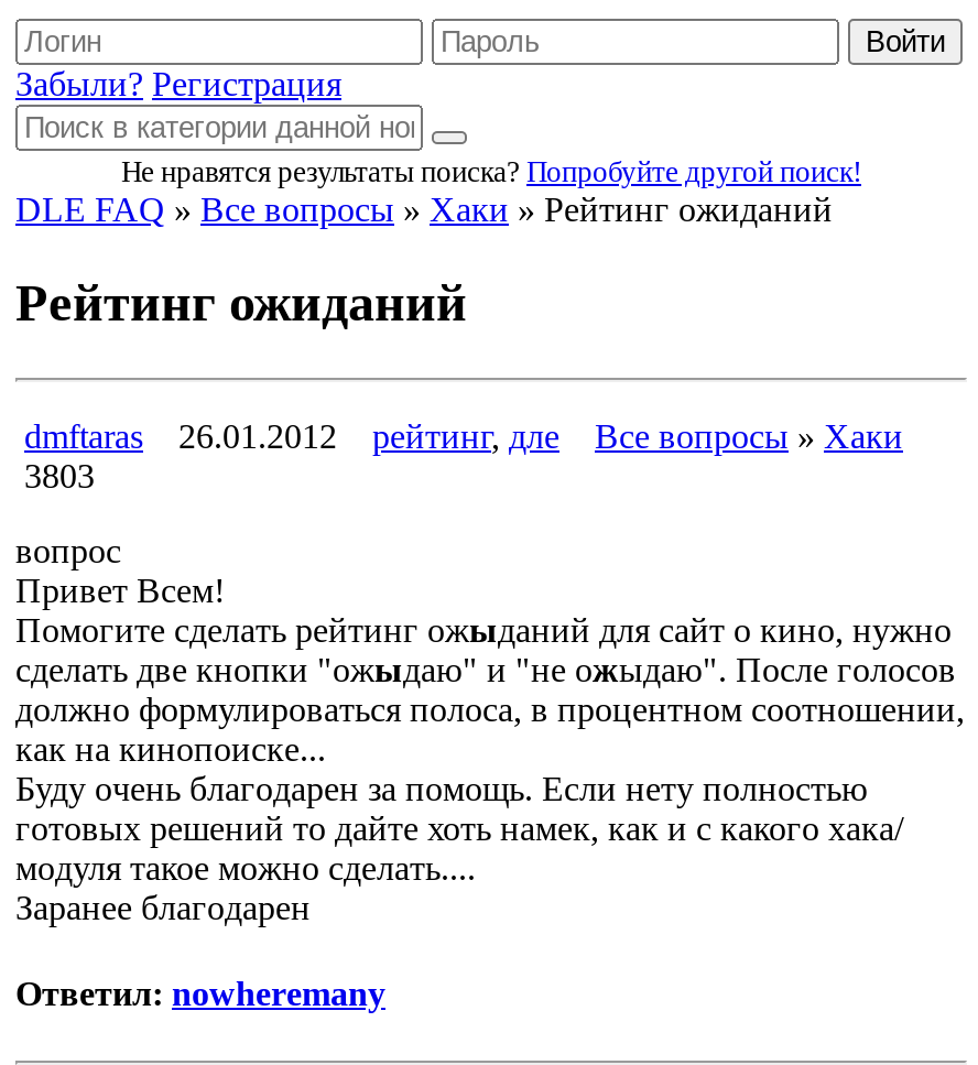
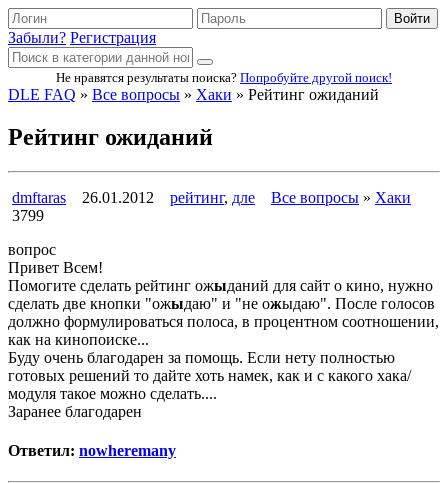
- 3803
+ 3799
